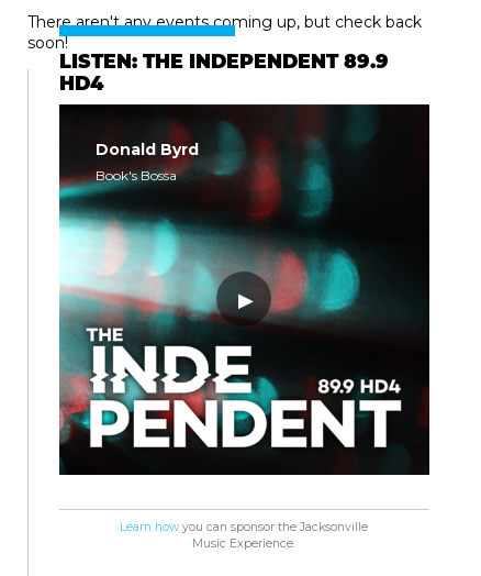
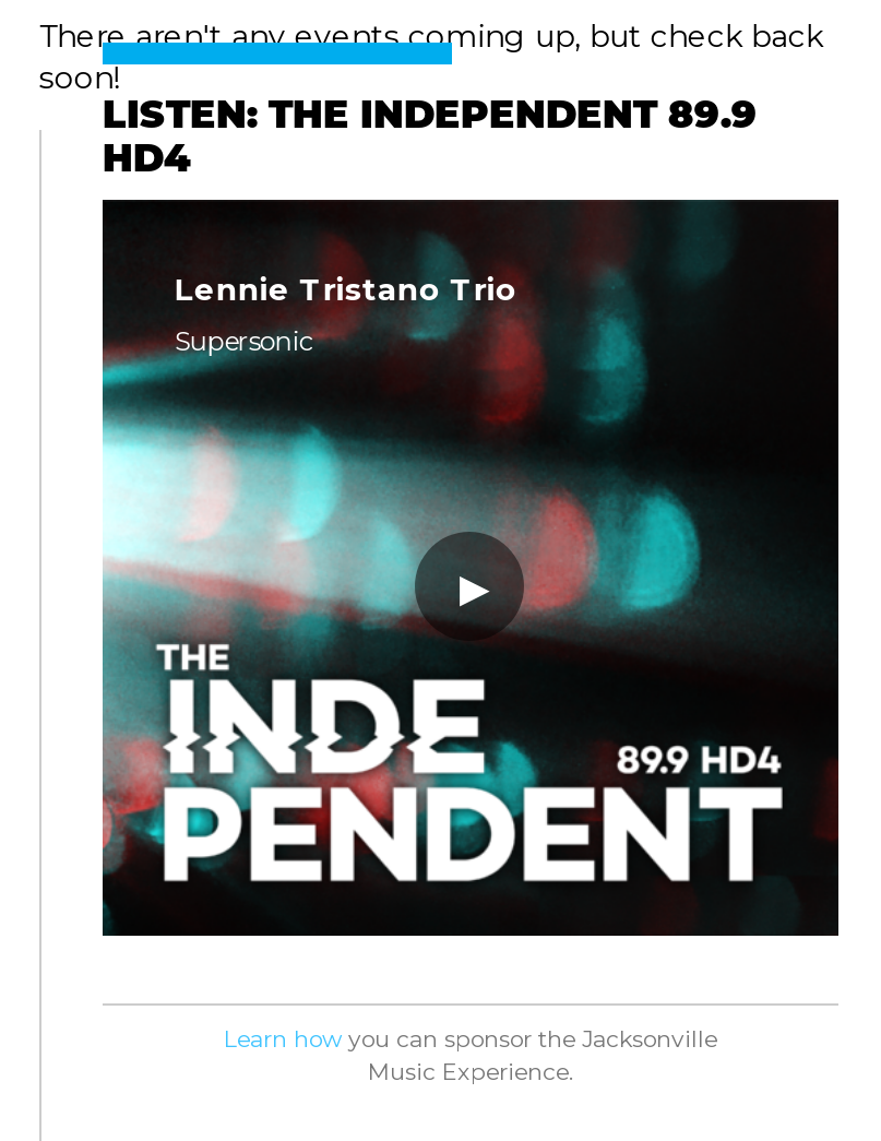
- Donald Byrd
- Book's Bossa
+ Lennie Tristano Trio
+ Supersonic
